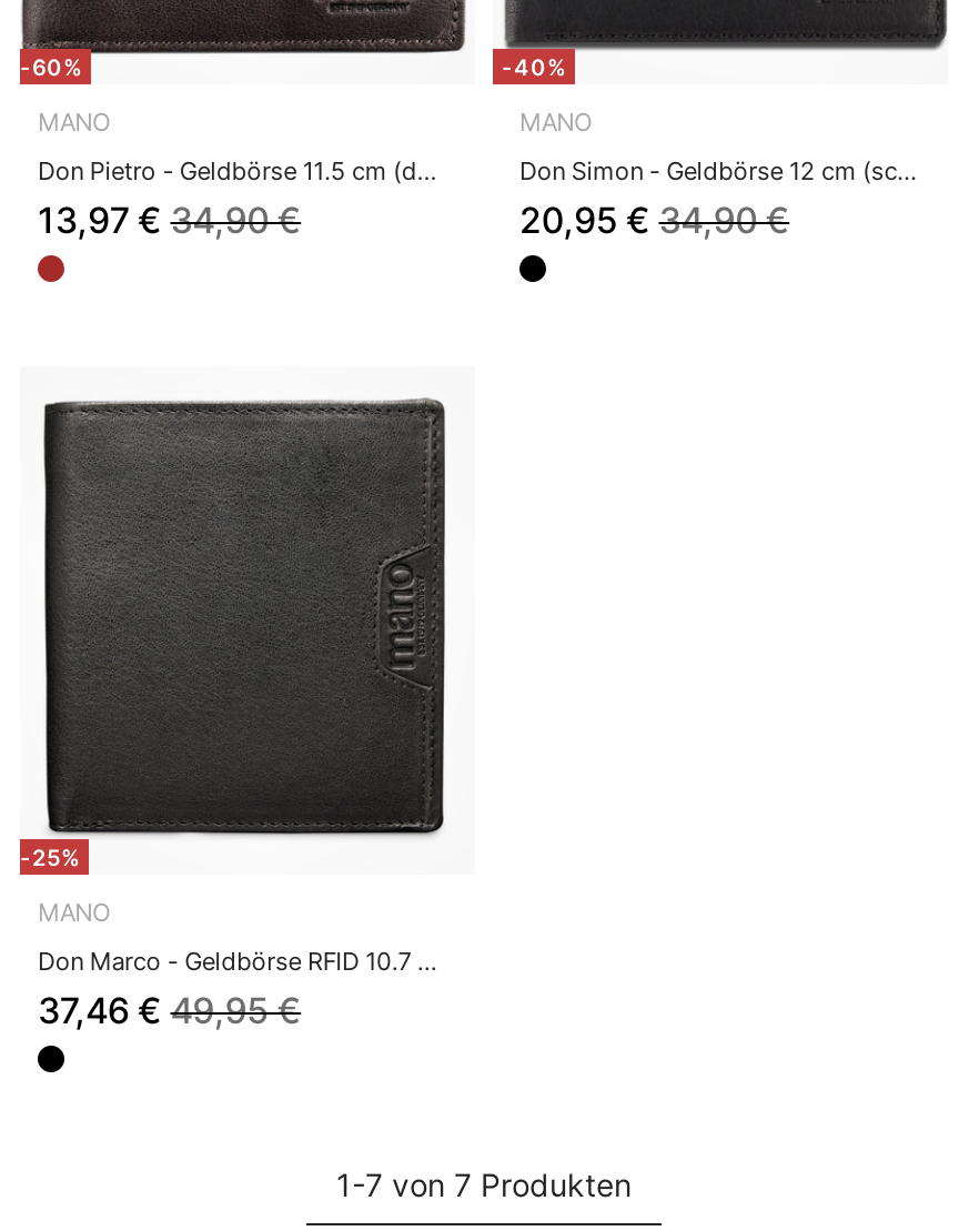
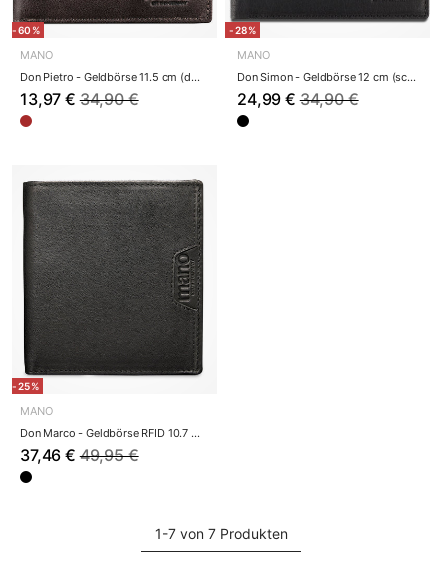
- -40%
+ -28%

- 20,95 € 34,90 €
+ 24,99 € 34,90 €
